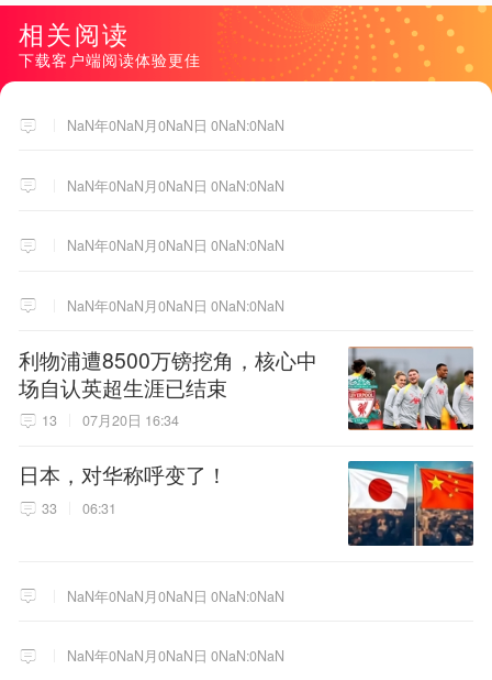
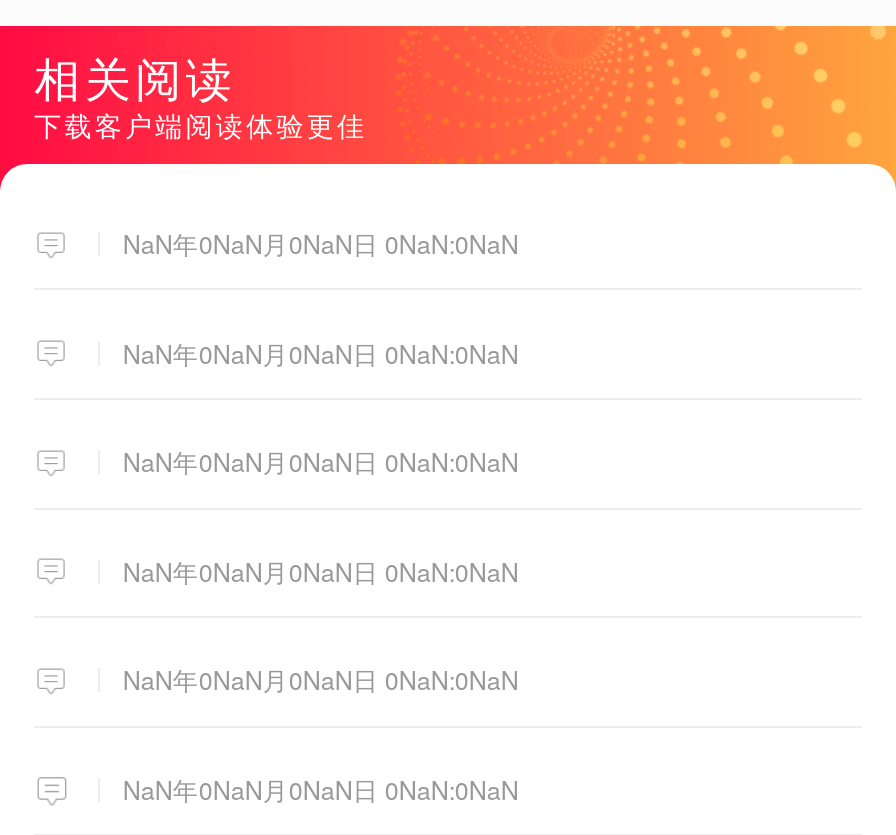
- [image]
- 利物浦遭8500万镑挖角，核心中
- 场自认英超生涯已结束
- 13
- 07月20日 16:34
- 日本，对华称呼变了！
- 33
- 06:31

- [image]
